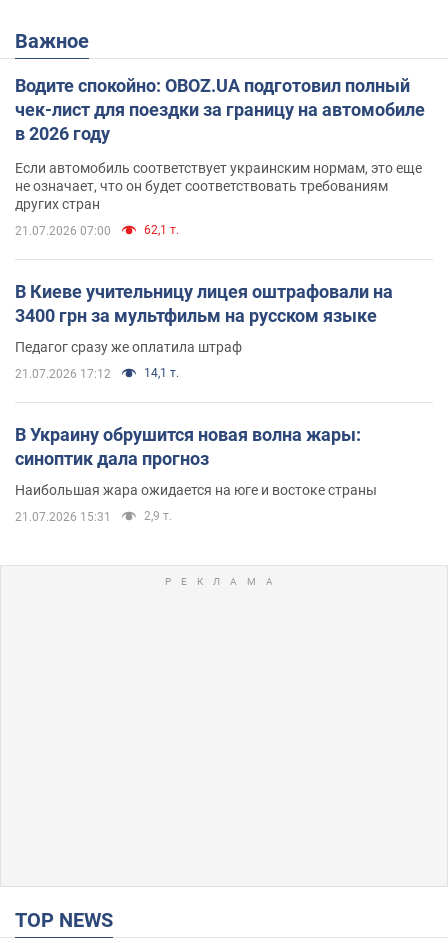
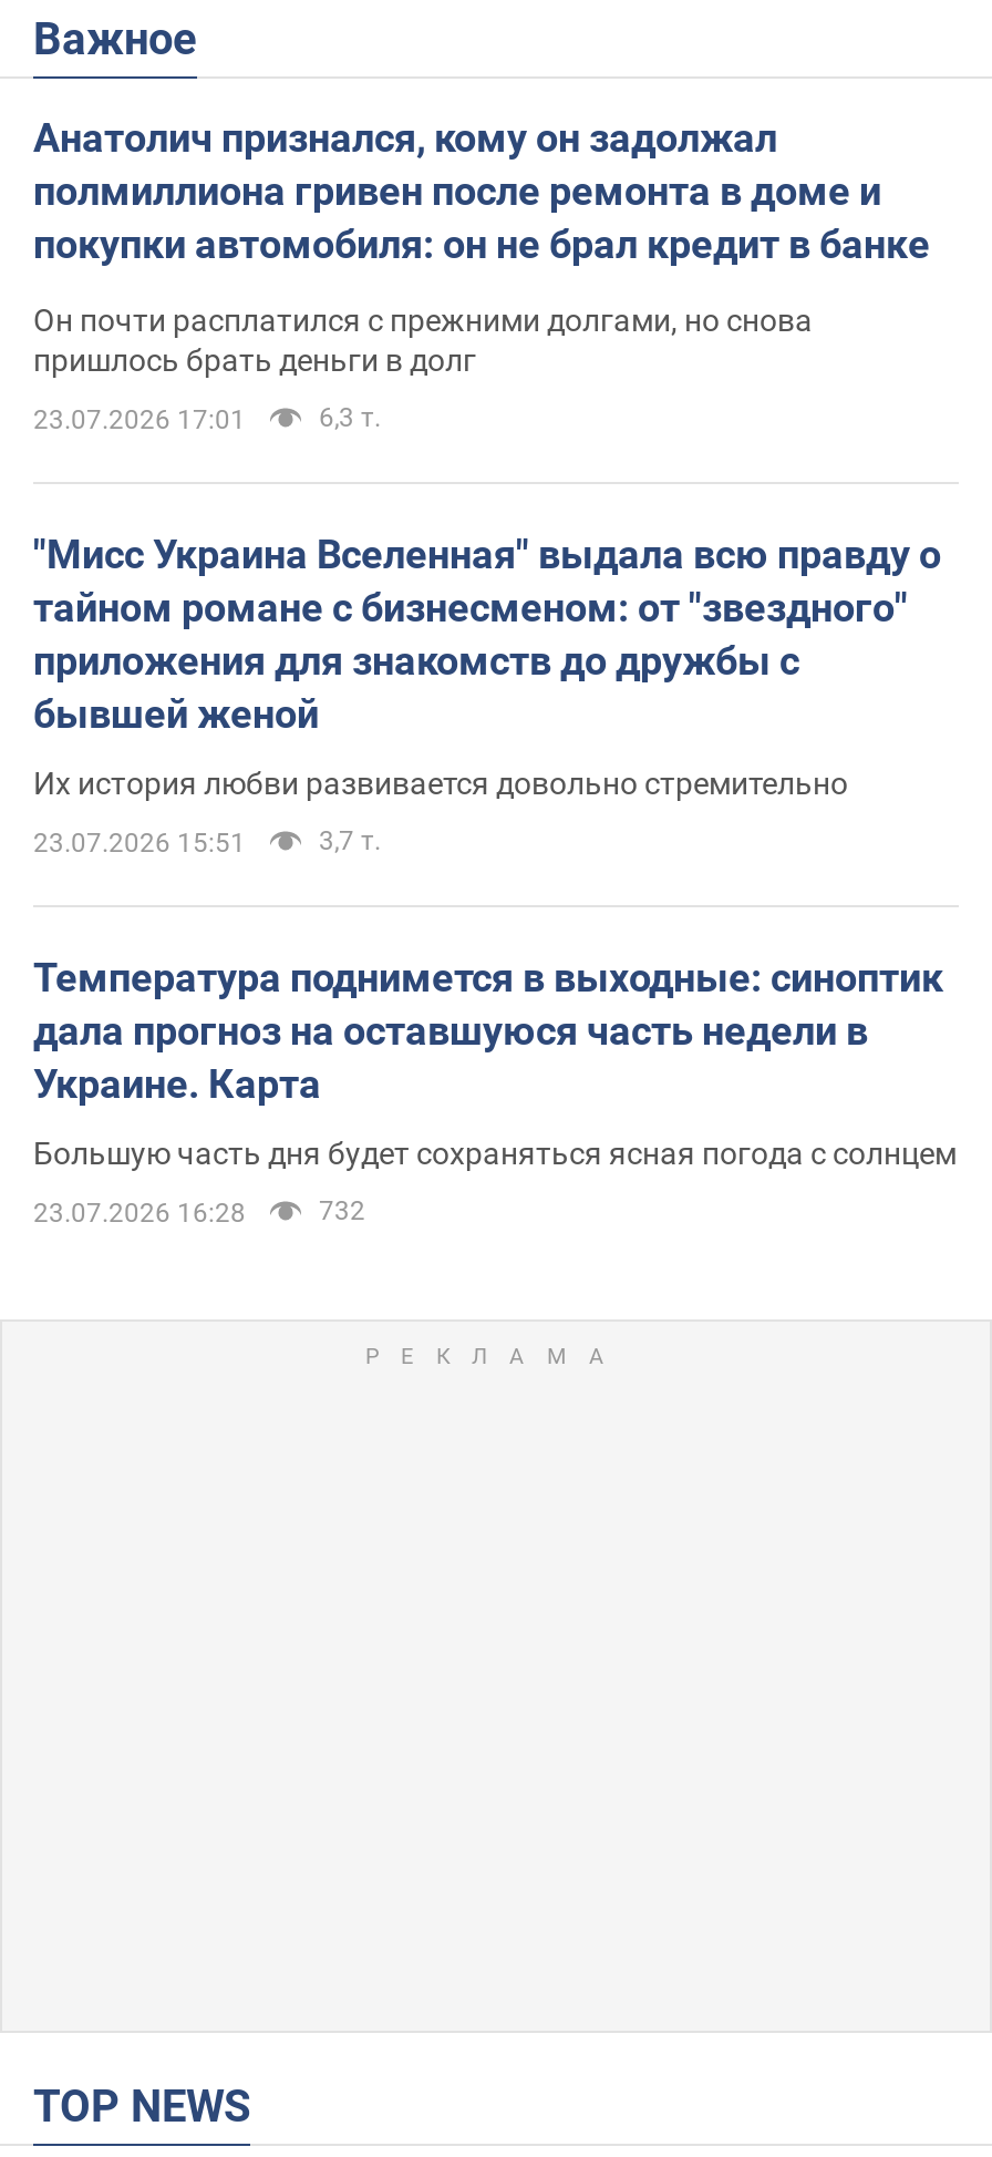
- Водите спокойно: OBOZ.UA подготовил полный
- чек-лист для поездки за границу на автомобиле
- в 2026 году
+ Анатолич признался, кому он задолжал
+ полмиллиона гривен после ремонта в доме и
+ покупки автомобиля: он не брал кредит в банке

- Если автомобиль соответствует украинским нормам, это еще
- не означает, что он будет соответствовать требованиям
- других стран
+ Он почти расплатился с прежними долгами, но снова
+ пришлось брать деньги в долг

- 21.07.2026 07:00
- 62,1 т.
+ 23.07.2026 17:01
+ 6,3 т.

- В Киеве учительницу лицея оштрафовали на
- 3400 грн за мультфильм на русском языке
+ "Мисс Украина Вселенная" выдала всю правду о
+ тайном романе с бизнесменом: от "звездного"
+ приложения для знакомств до дружбы с
+ бывшей женой

- Педагог сразу же оплатила штраф
+ Их история любви развивается довольно стремительно

- 21.07.2026 17:12
- 14,1 т.
+ 23.07.2026 15:51
+ 3,7 т.

- В Украину обрушится новая волна жары:
- синоптик дала прогноз
+ Температура поднимется в выходные: синоптик
+ дала прогноз на оставшуюся часть недели в
+ Украине. Карта

- Наибольшая жара ожидается на юге и востоке страны
+ Большую часть дня будет сохраняться ясная погода с солнцем

- 21.07.2026 15:31
- 2,9 т.
+ 23.07.2026 16:28
+ 732
